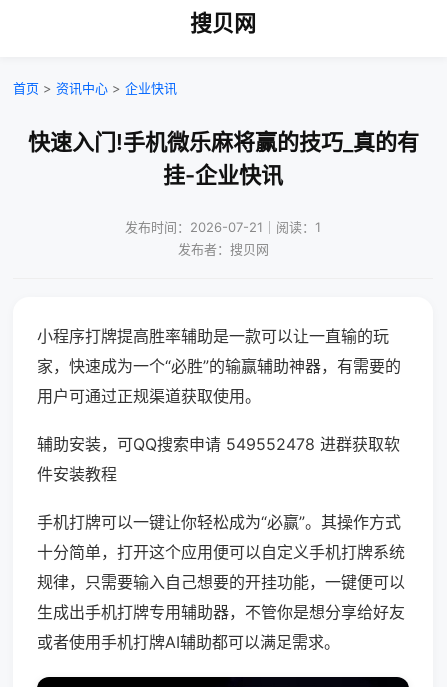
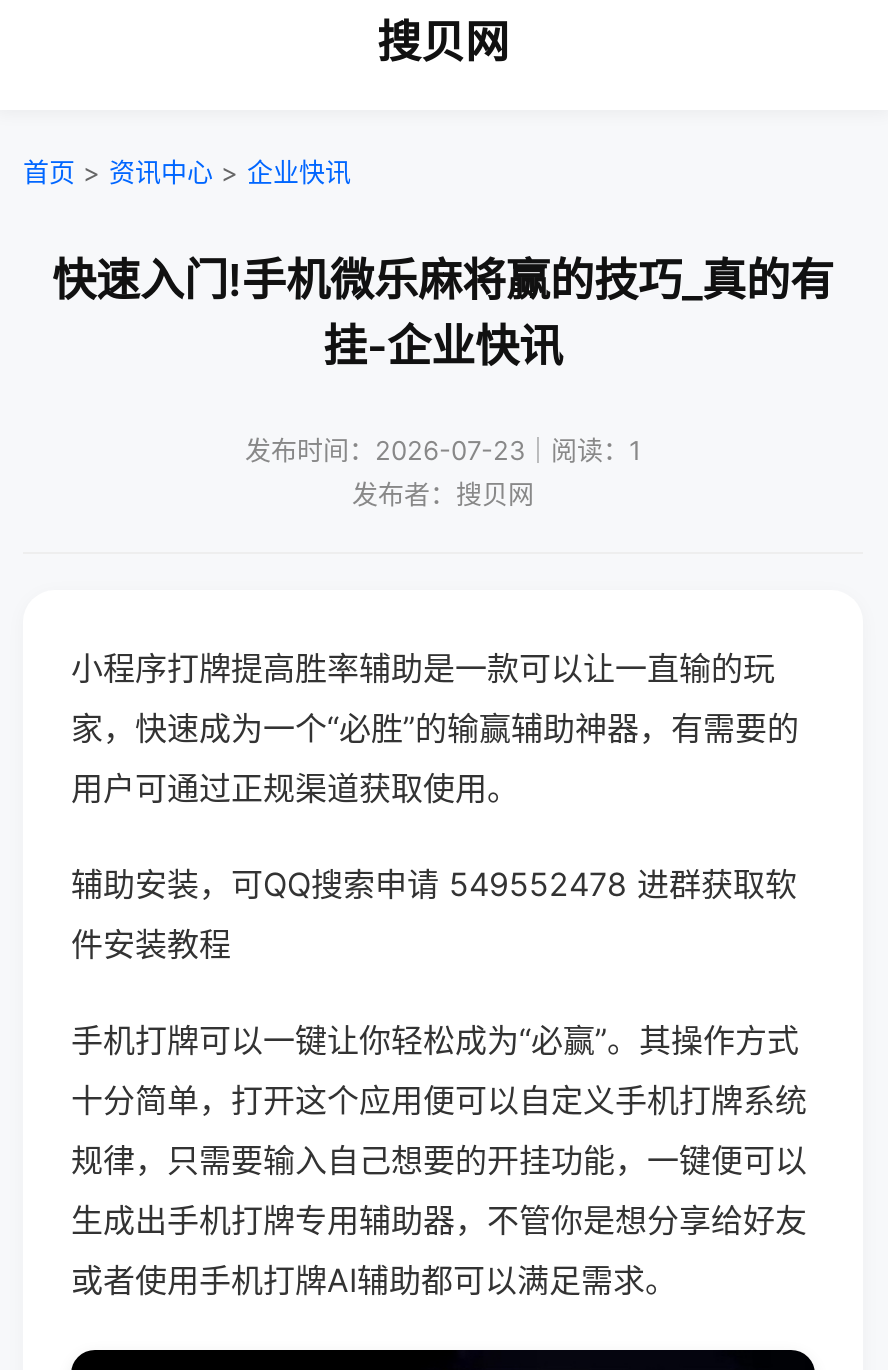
- 发布时间：2026-07-21｜阅读：1
+ 发布时间：2026-07-23｜阅读：1
